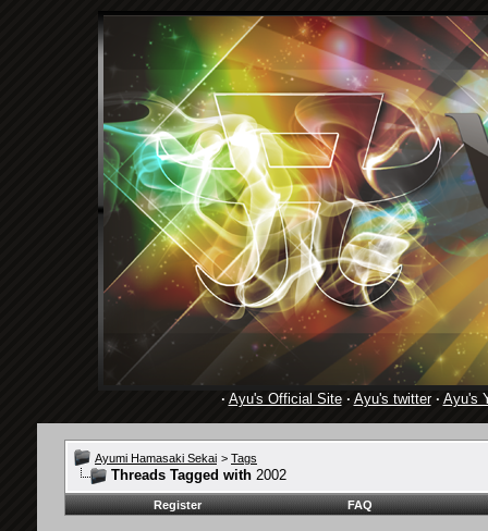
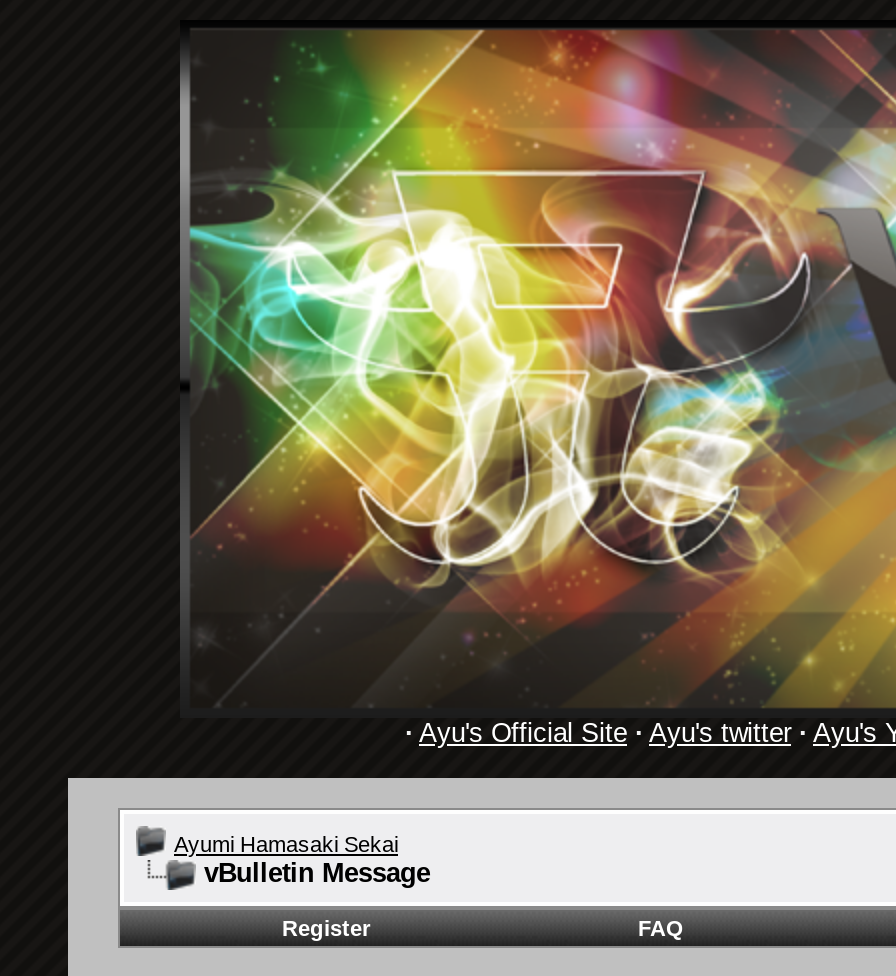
- Ayumi Hamasaki Sekai > Tags
- Threads Tagged with 2002
+ Ayumi Hamasaki Sekai
+ vBulletin Message
